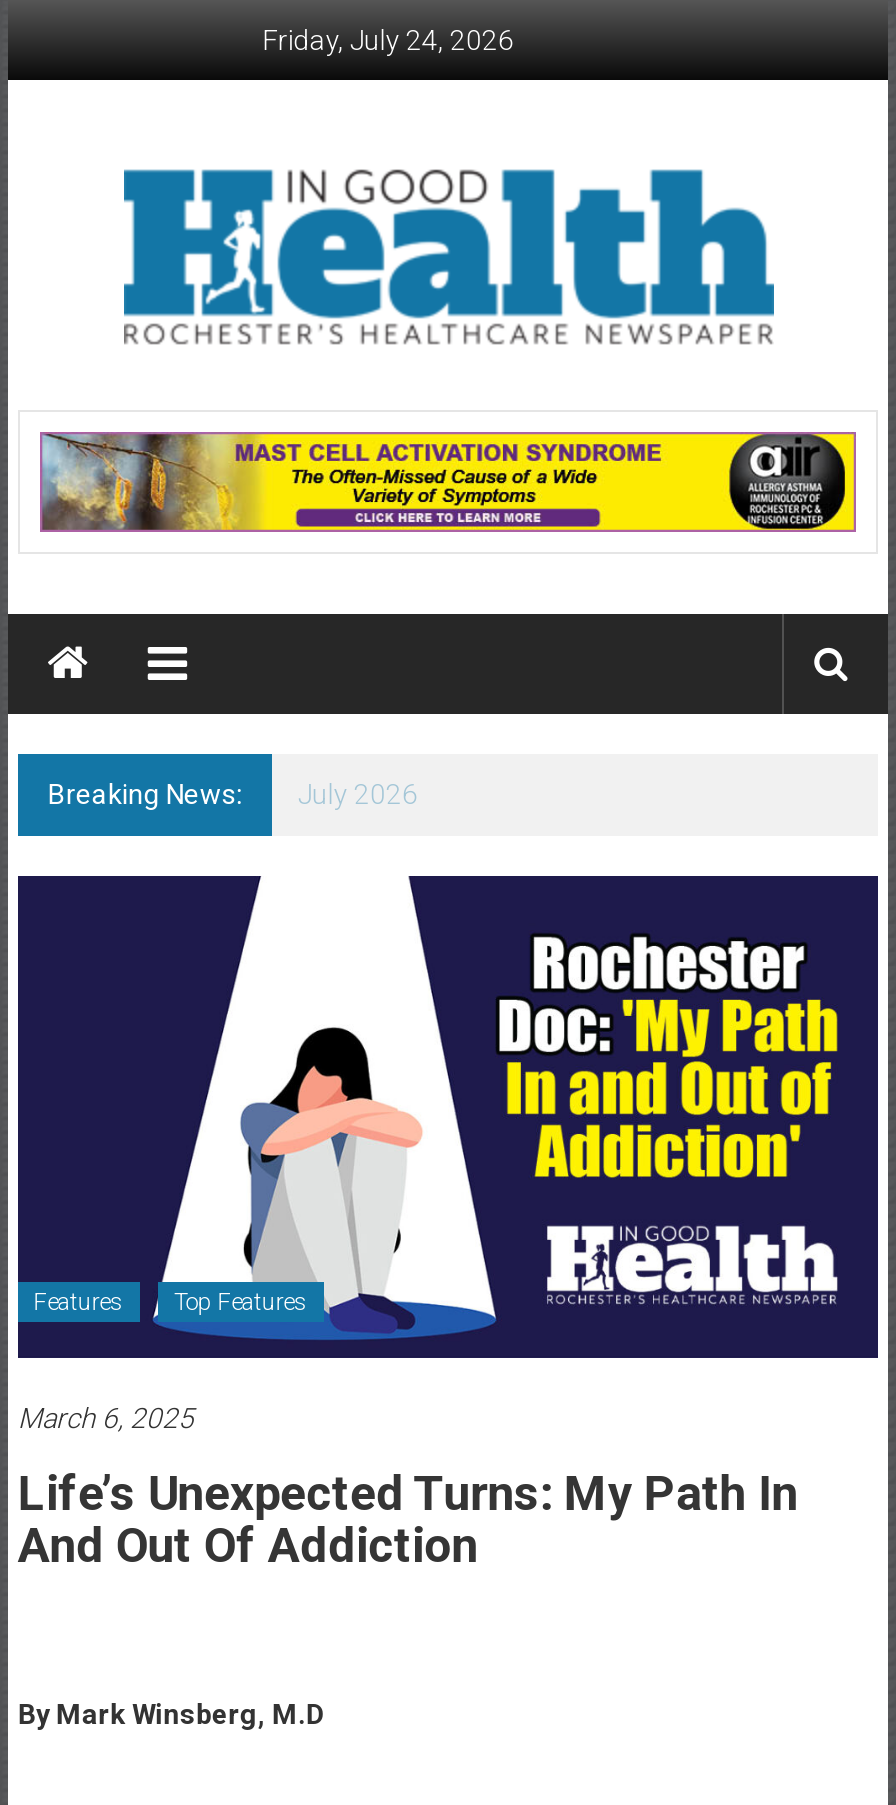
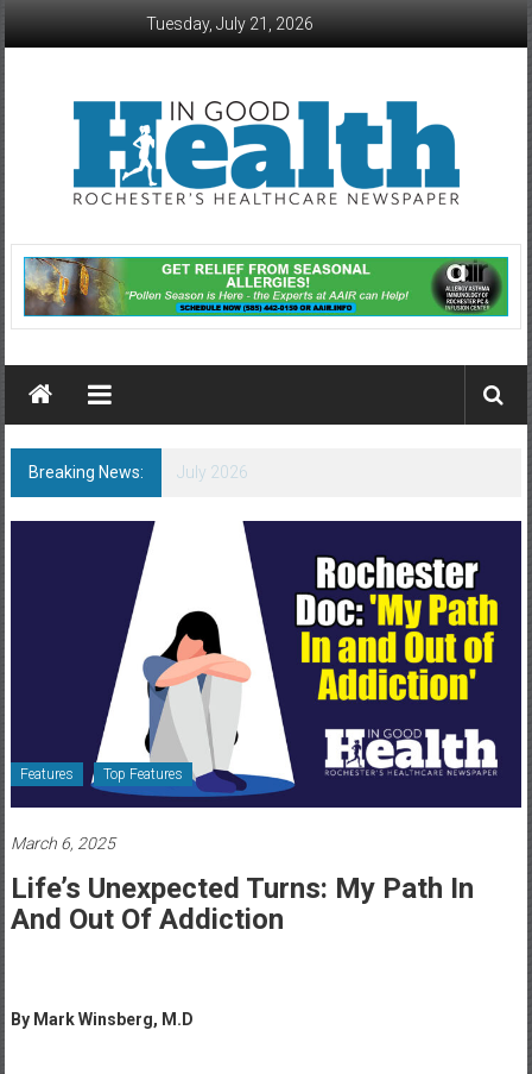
- Friday, July 24, 2026
+ Tuesday, July 21, 2026

- [image]
+ [image]
